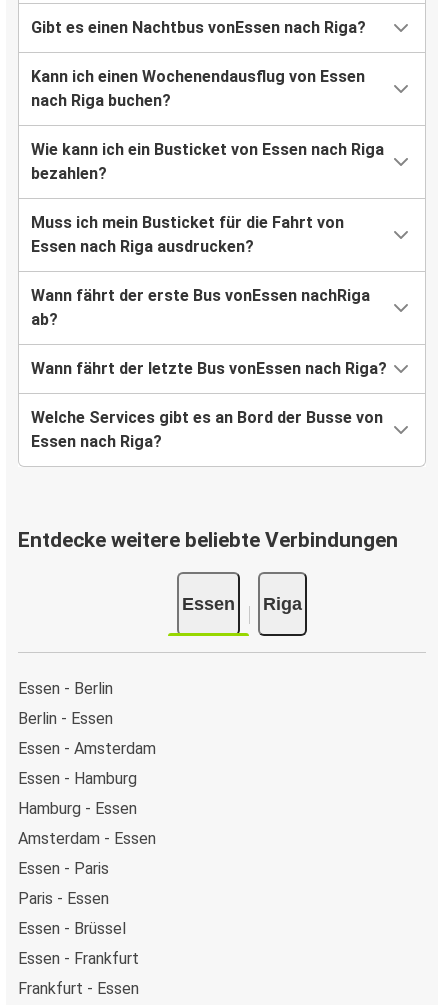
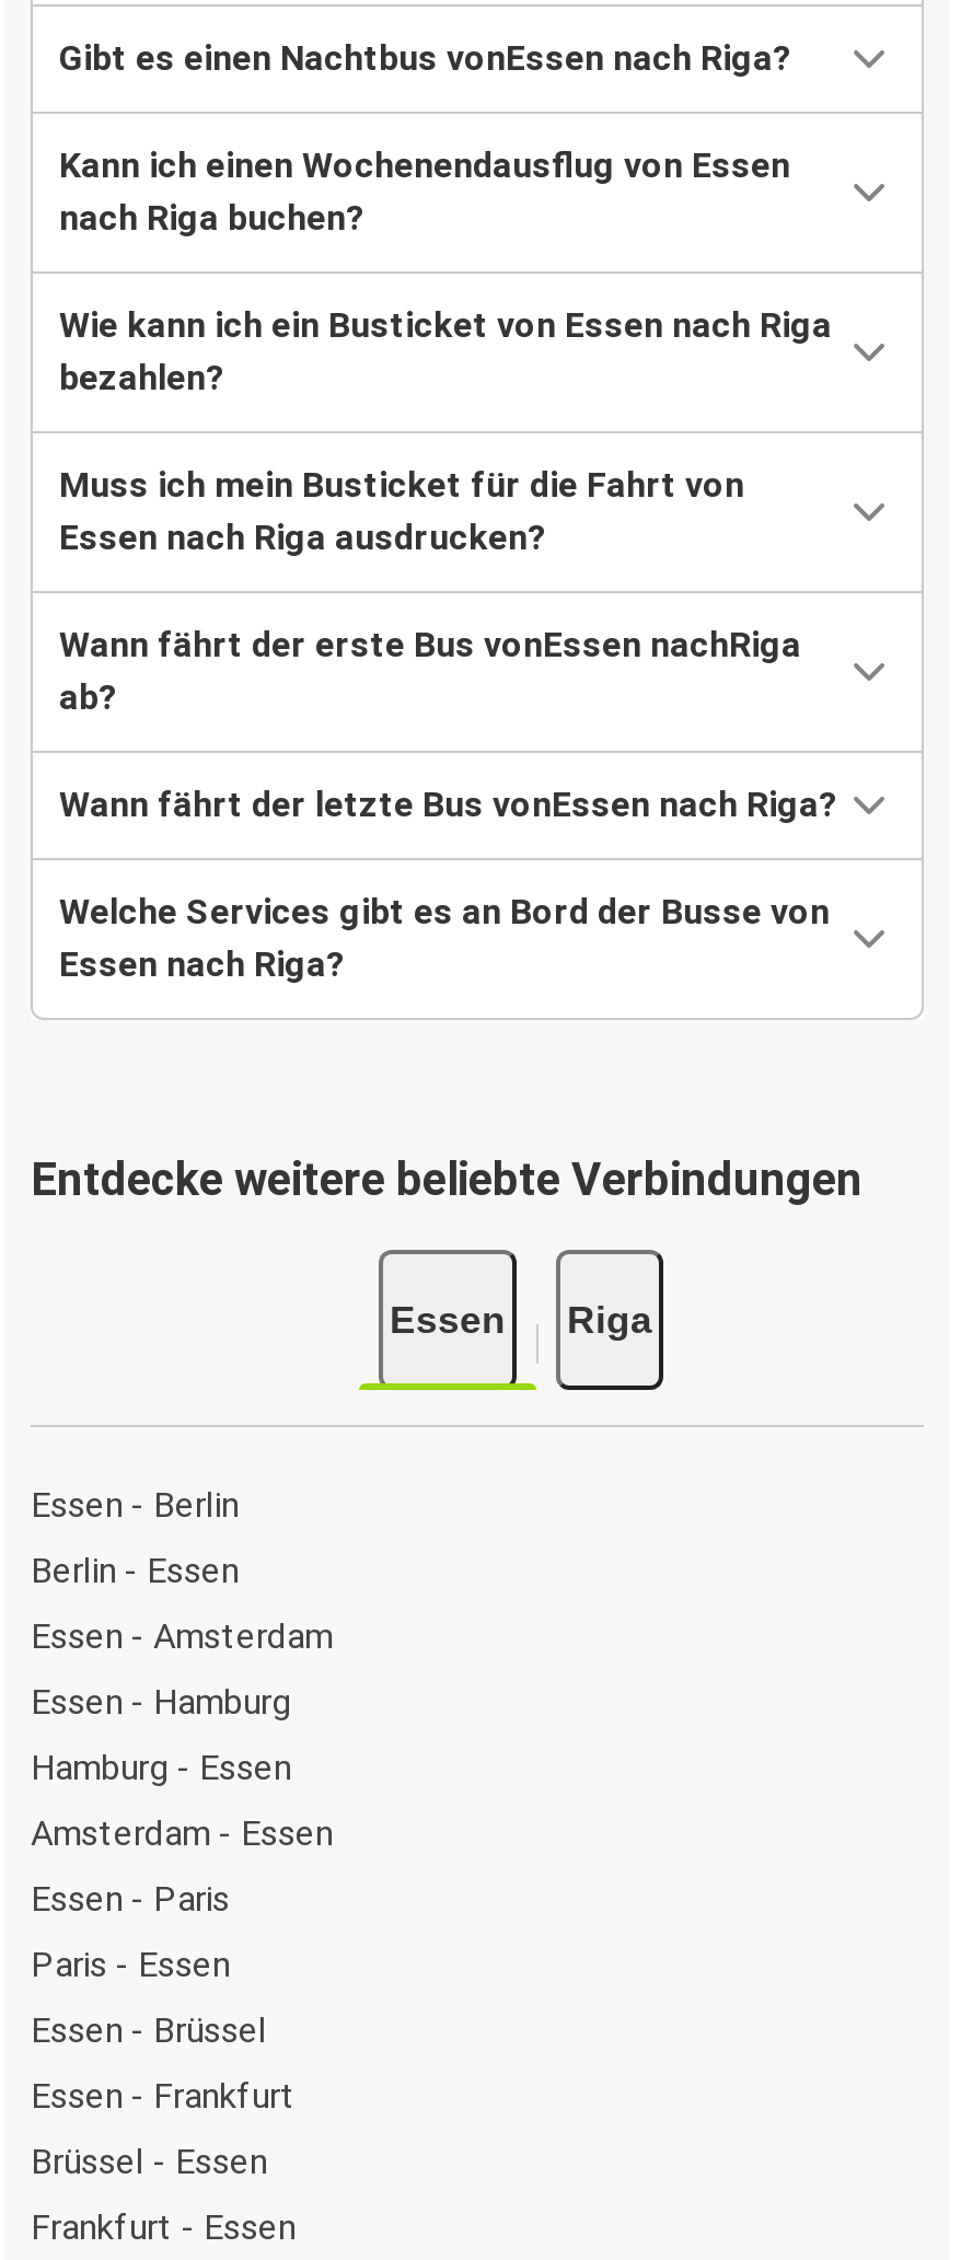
+ Brüssel - Essen
